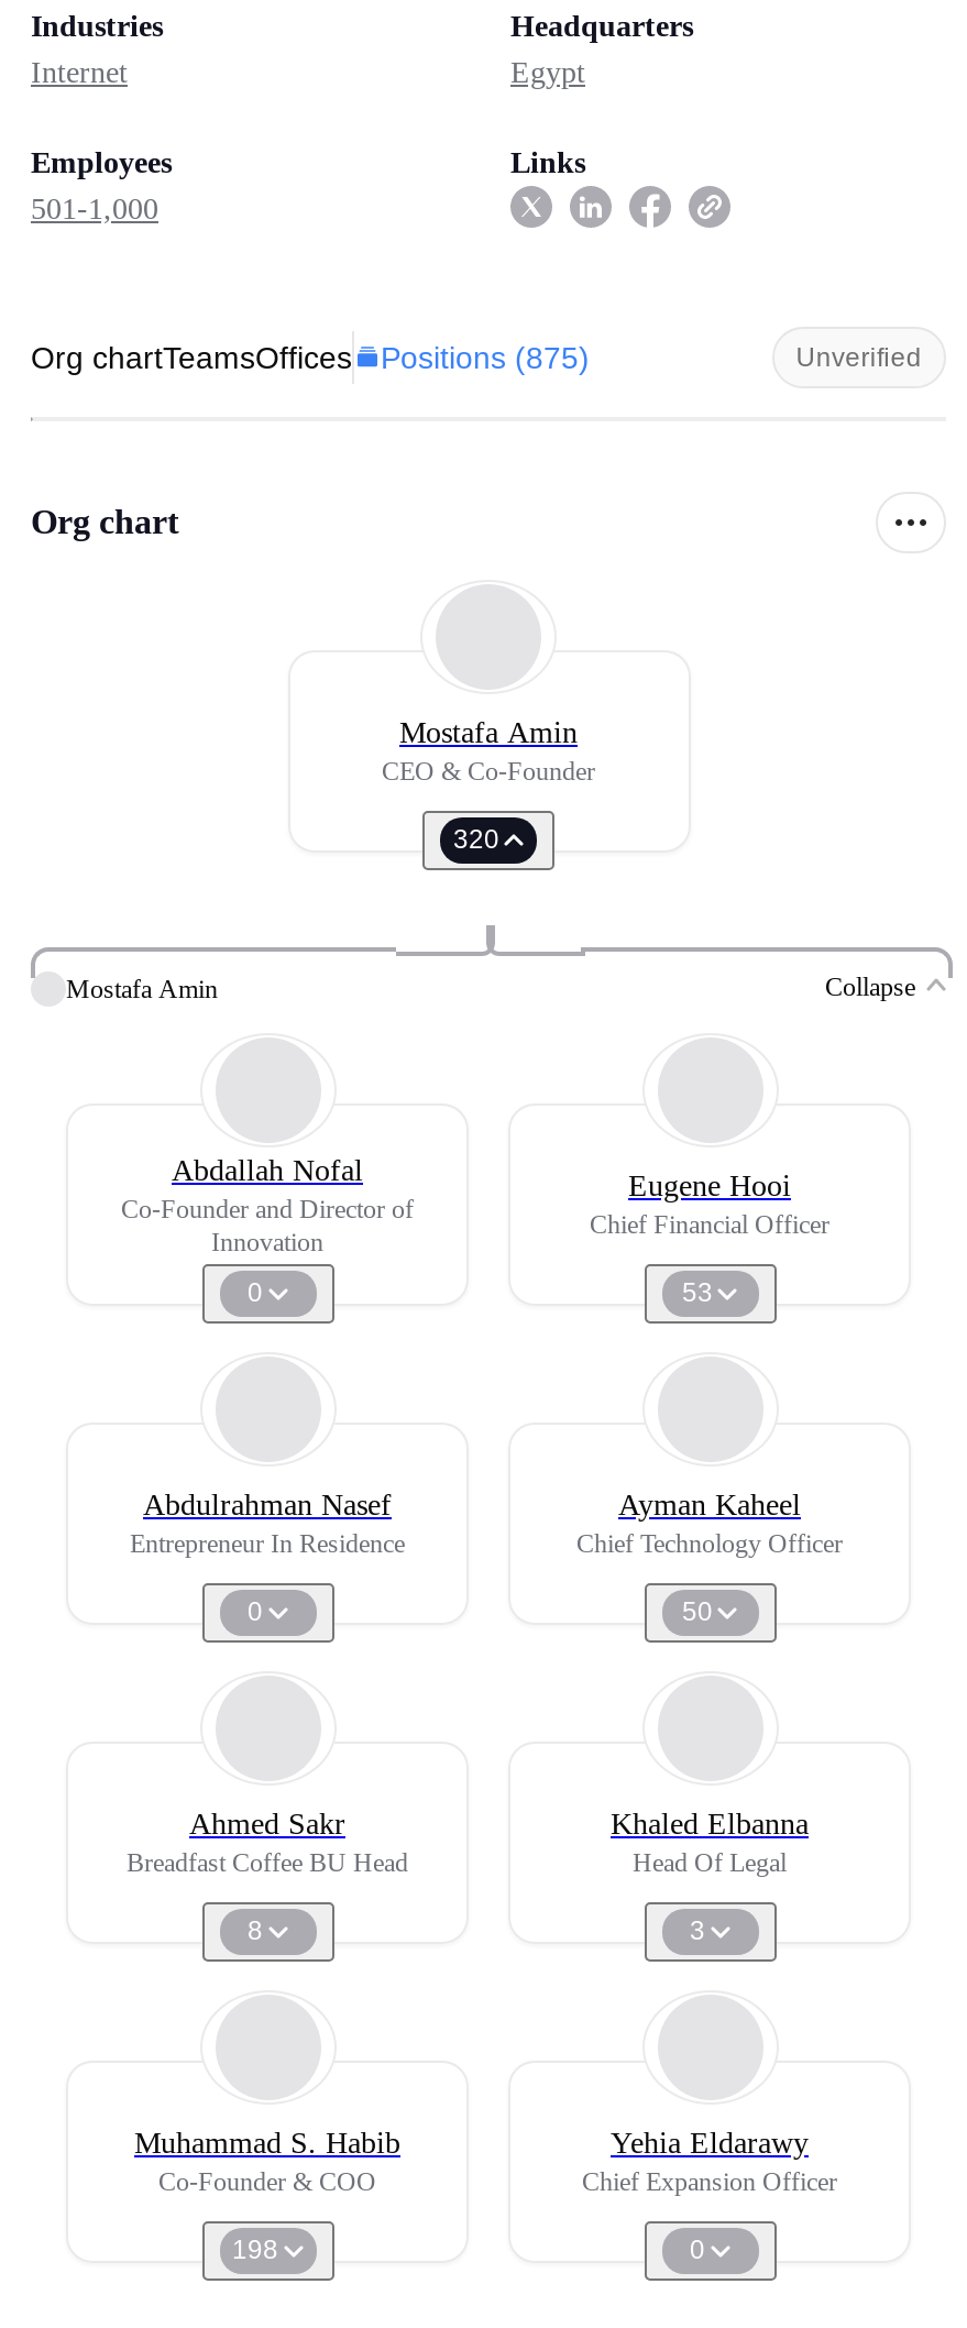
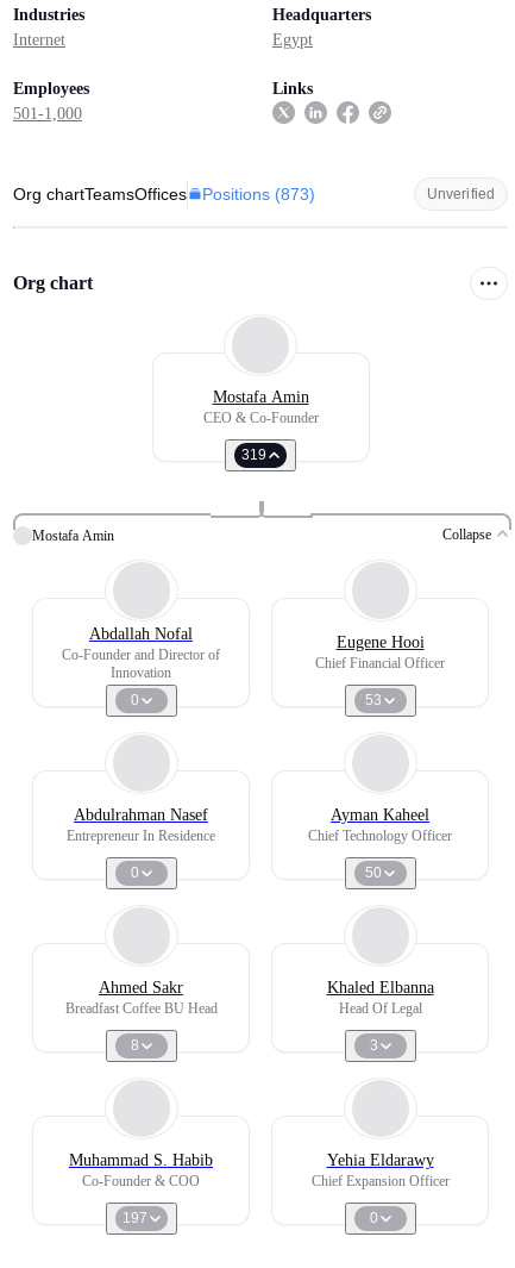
- Org chartTeamsOffices Positions (875)
+ Org chartTeamsOffices Positions (873)

- 320
+ 319

- 198
+ 197
